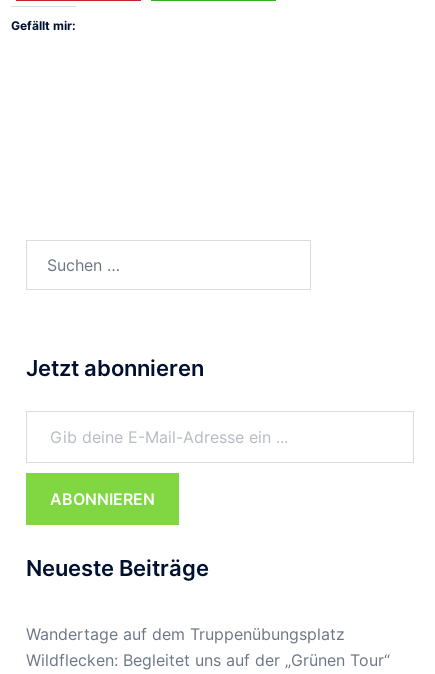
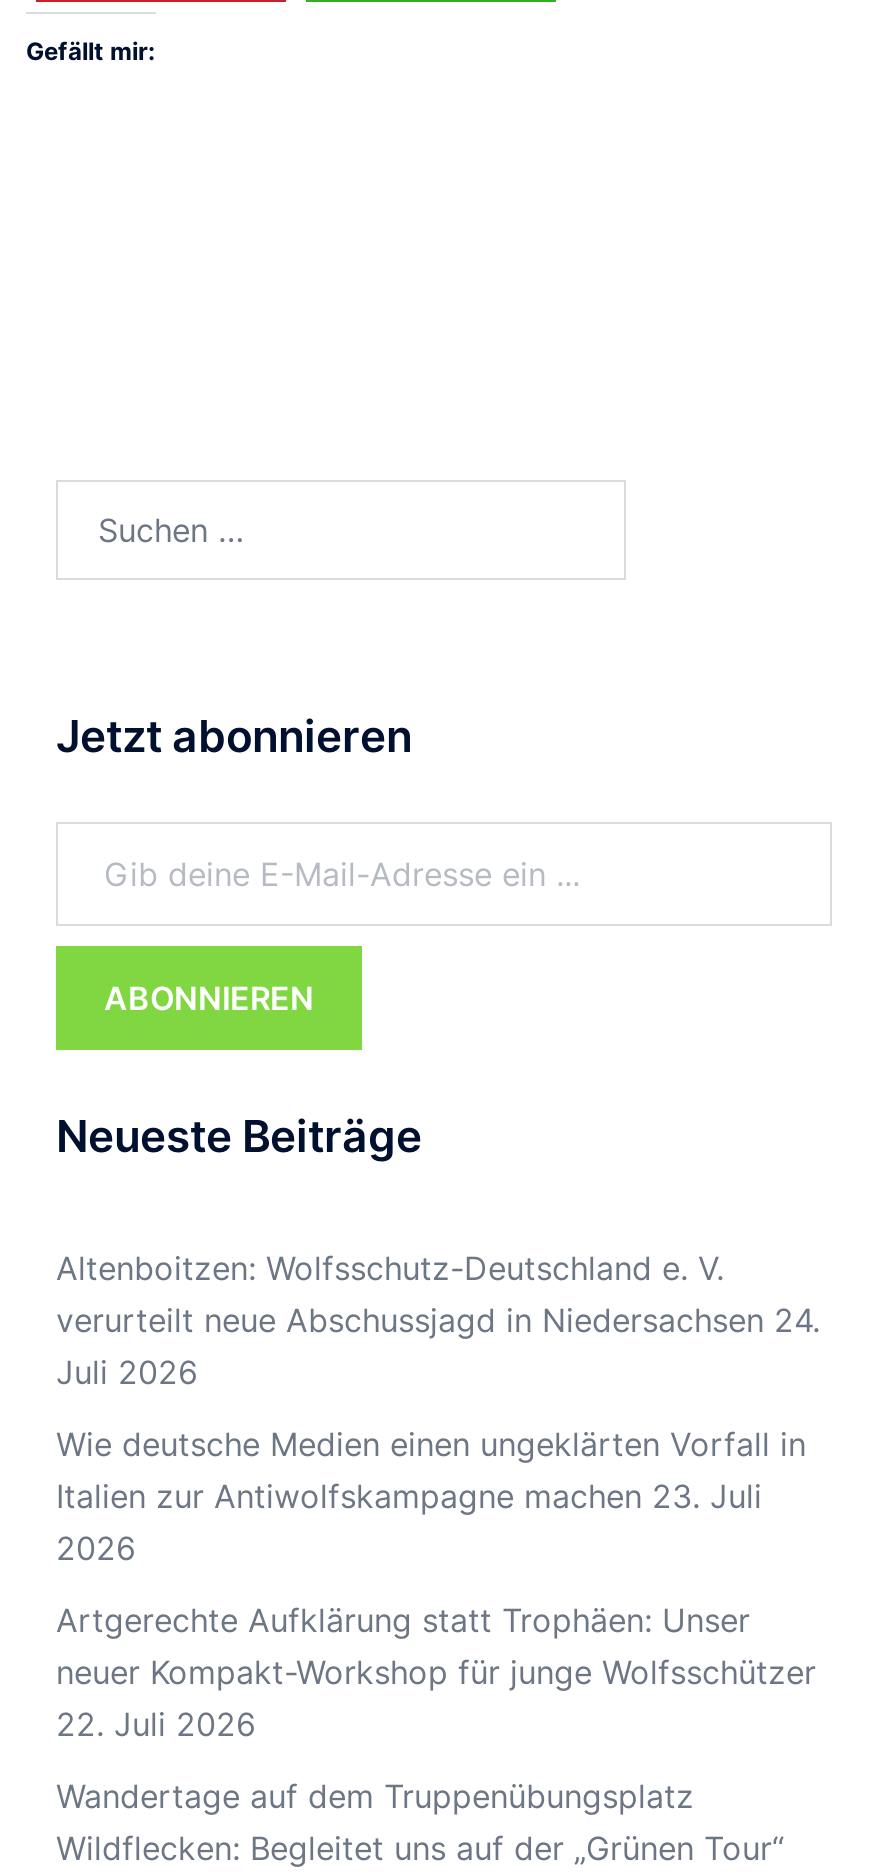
+ Altenboitzen: Wolfsschutz-Deutschland e. V.
+ verurteilt neue Abschussjagd in Niedersachsen 24.
+ Juli 2026
+ Wie deutsche Medien einen ungeklärten Vorfall in
+ Italien zur Antiwolfskampagne machen 23. Juli
+ 2026
+ Artgerechte Aufklärung statt Trophäen: Unser
+ neuer Kompakt-Workshop für junge Wolfsschützer
+ 22. Juli 2026
